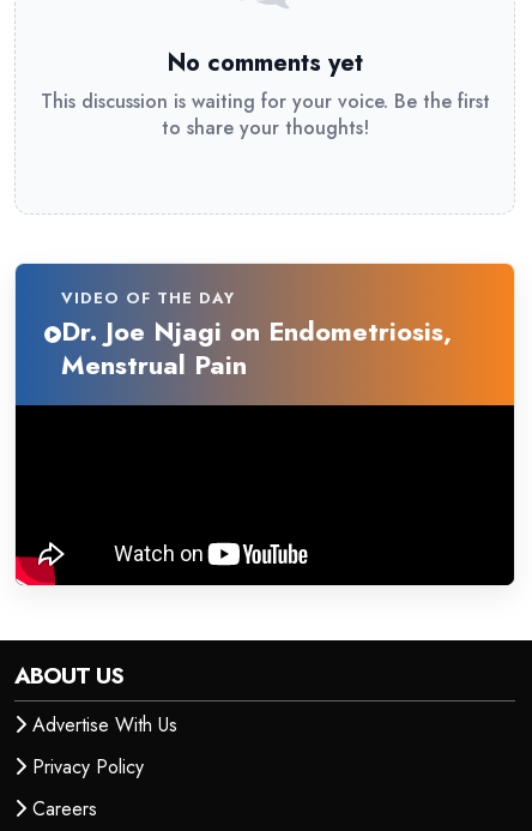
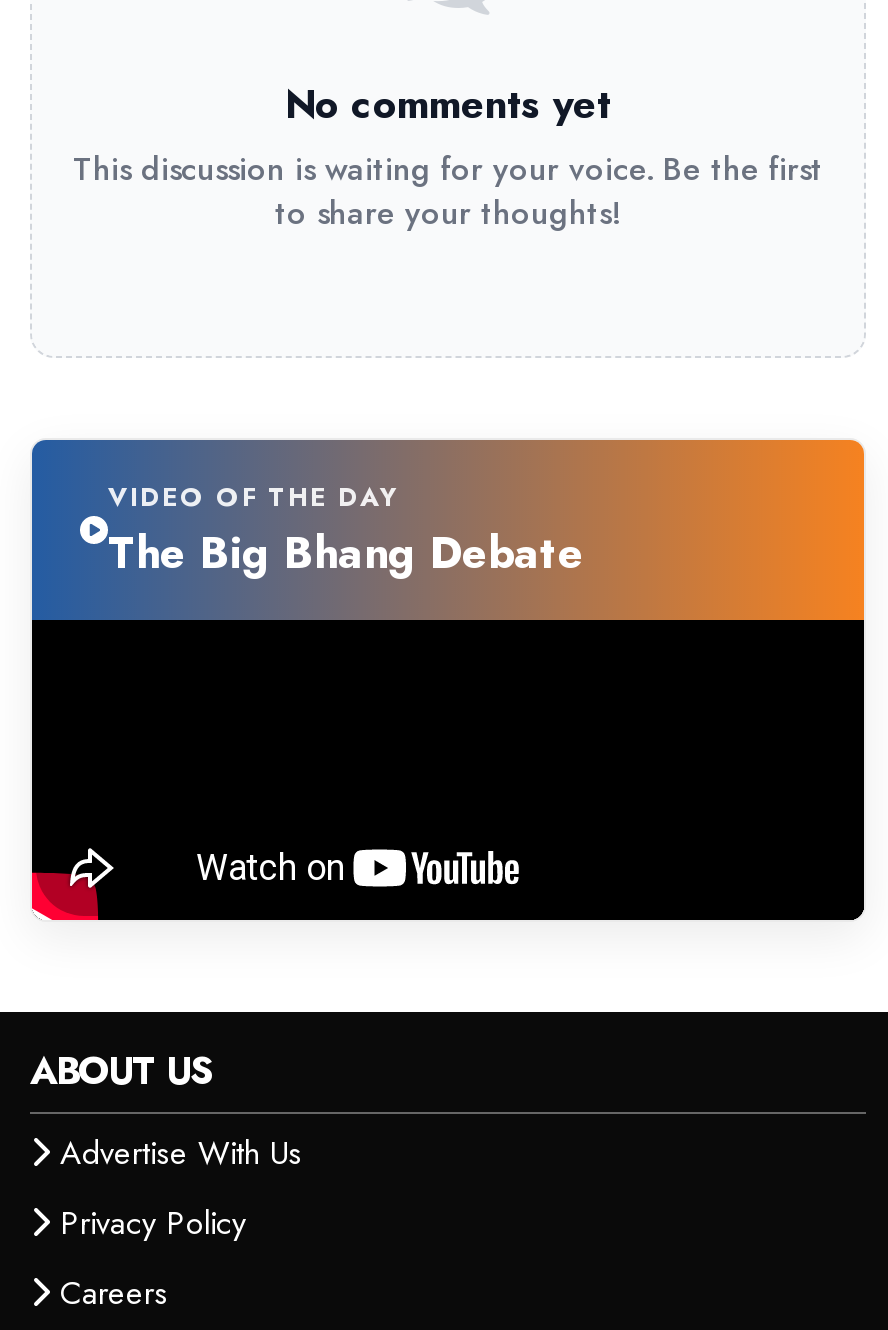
- Dr. Joe Njagi on Endometriosis,
- Menstrual Pain
+ The Big Bhang Debate
